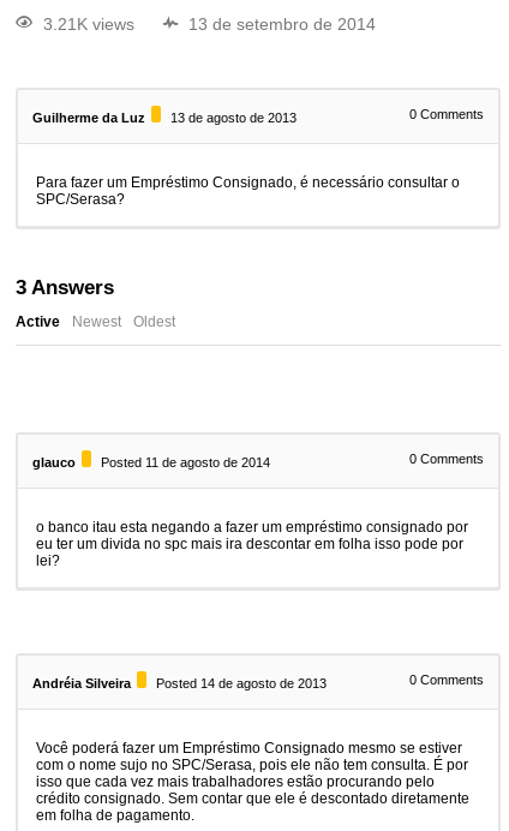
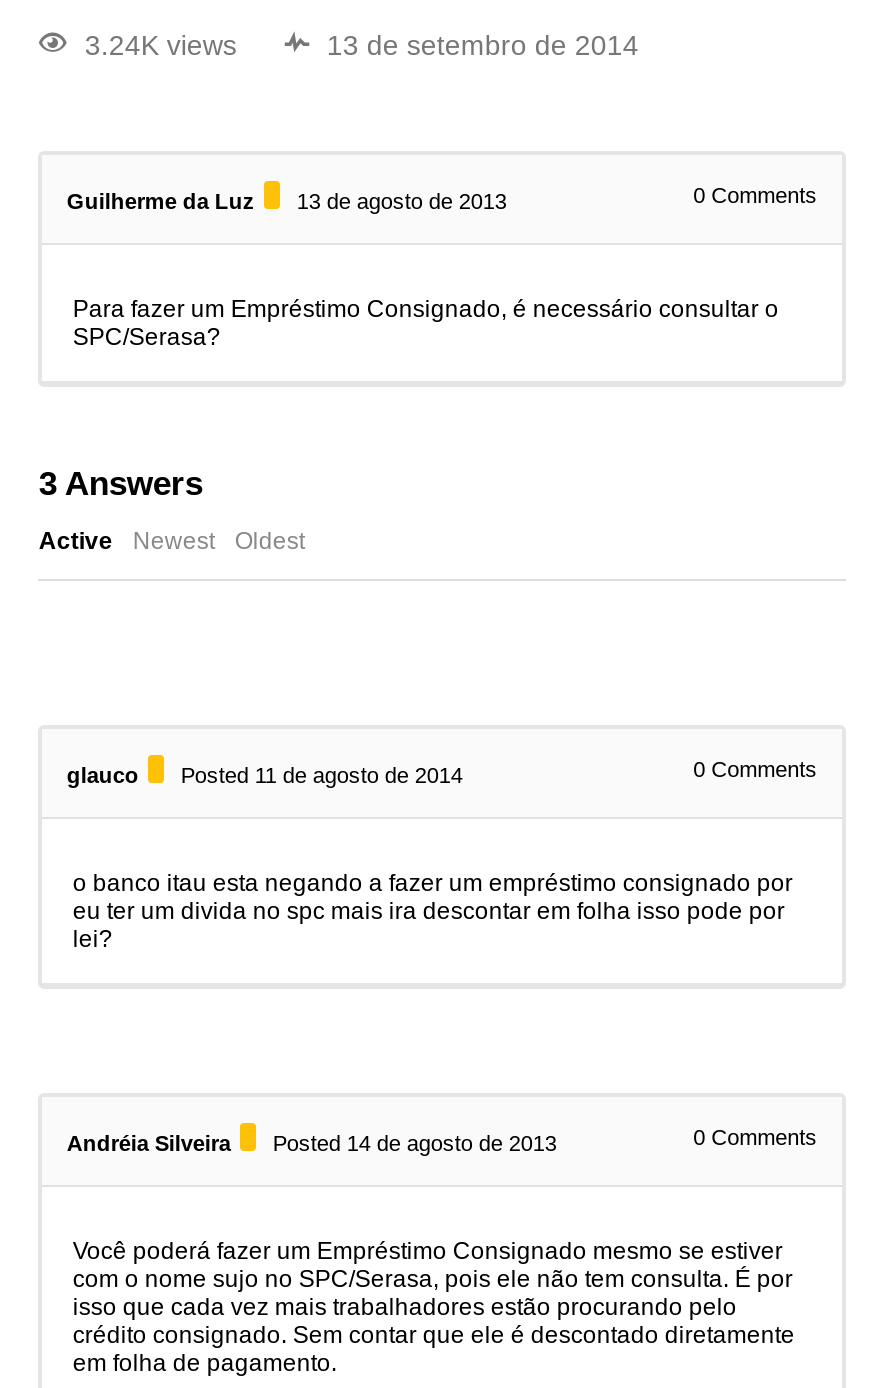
- 3.21K views
+ 3.24K views
